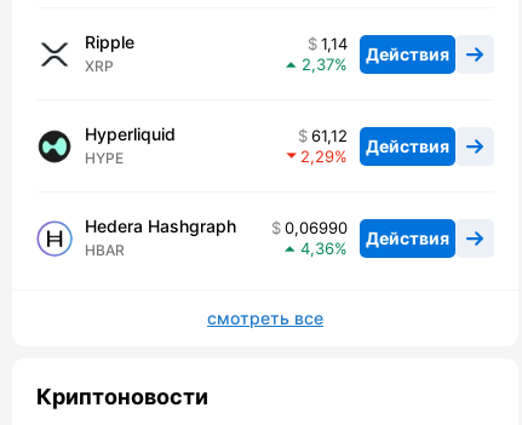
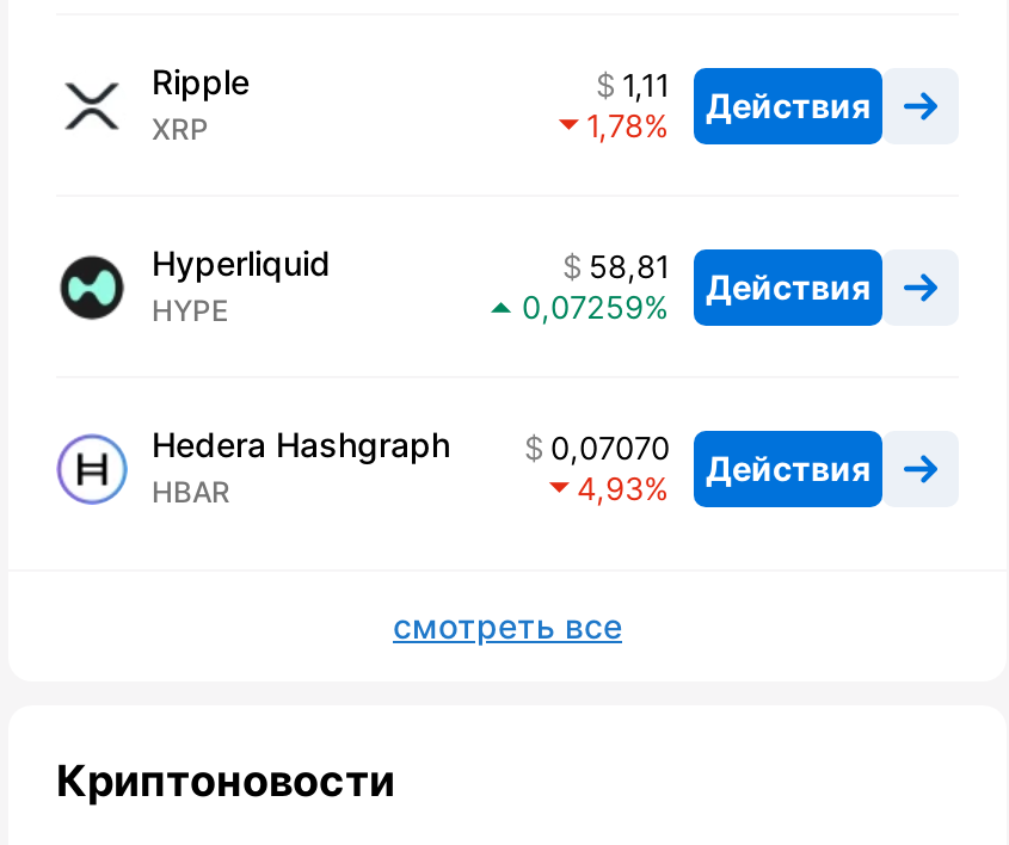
- 1,14 Действия
+ 1,11 Действия

- 2,37
+ 1,78

- 61,12 Действия
+ 58,81 Действия

- 2,29
+ 0,07259

- 0,06990 Действия
+ 0,07070 Действия

- 4,36
+ 4,93
